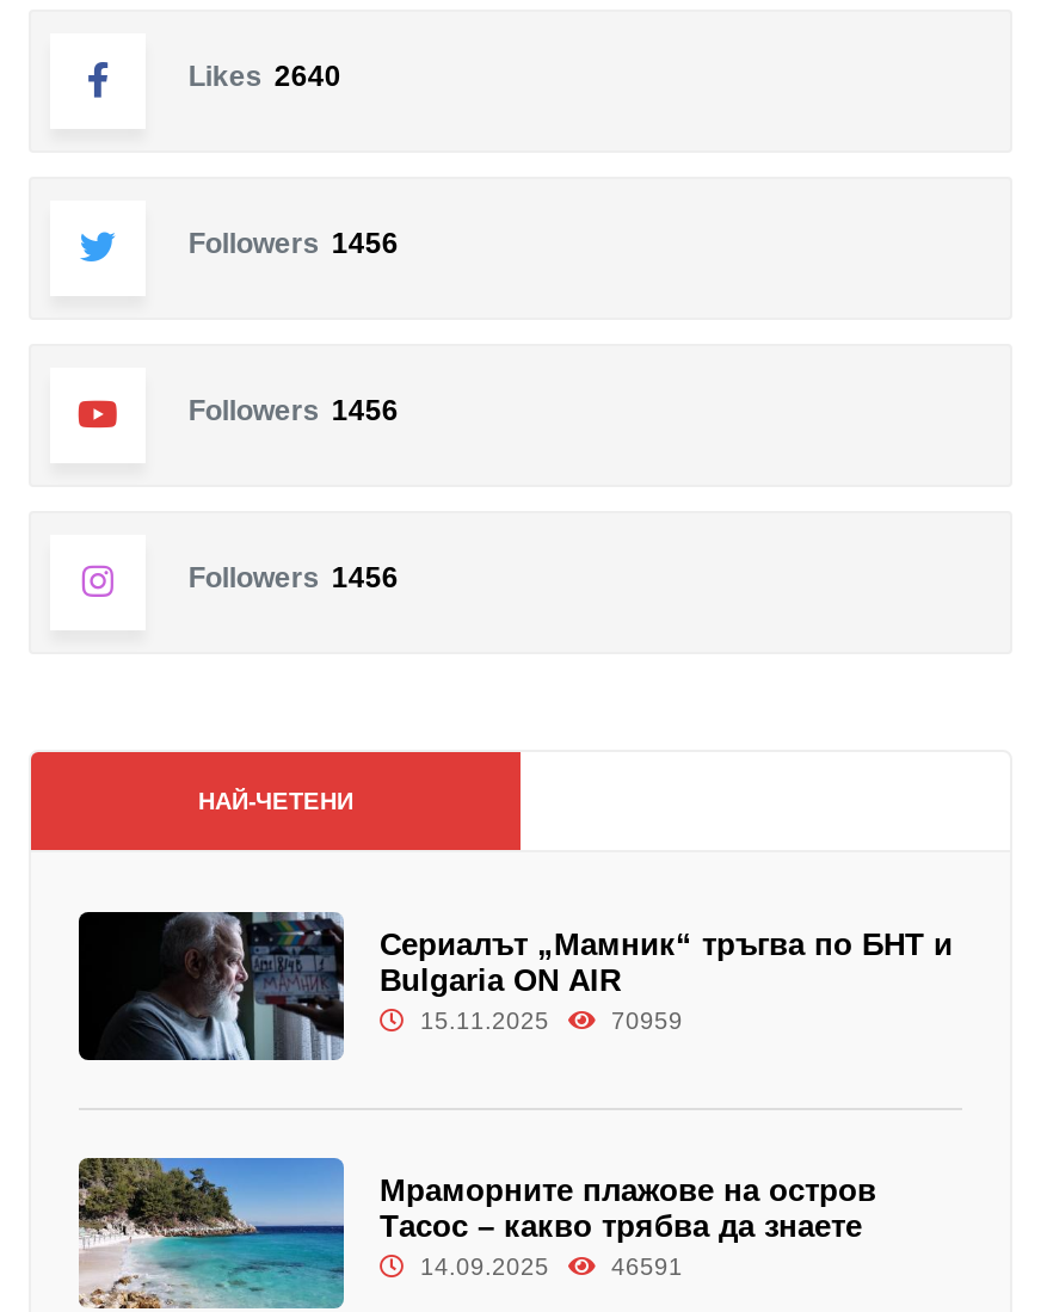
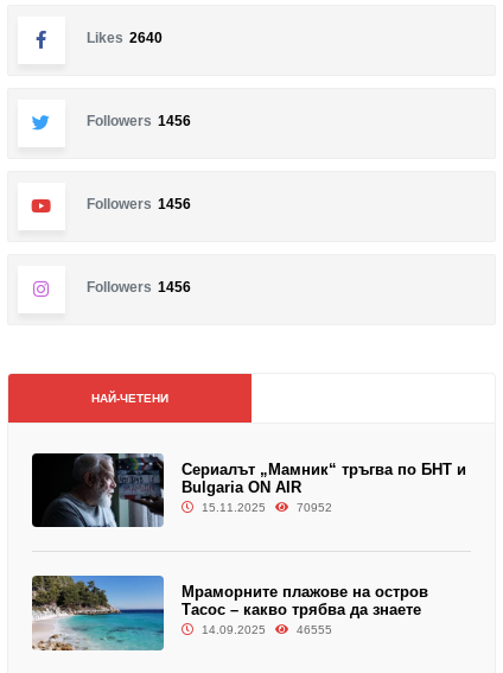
- 70959
+ 70952

- 46591
+ 46555
